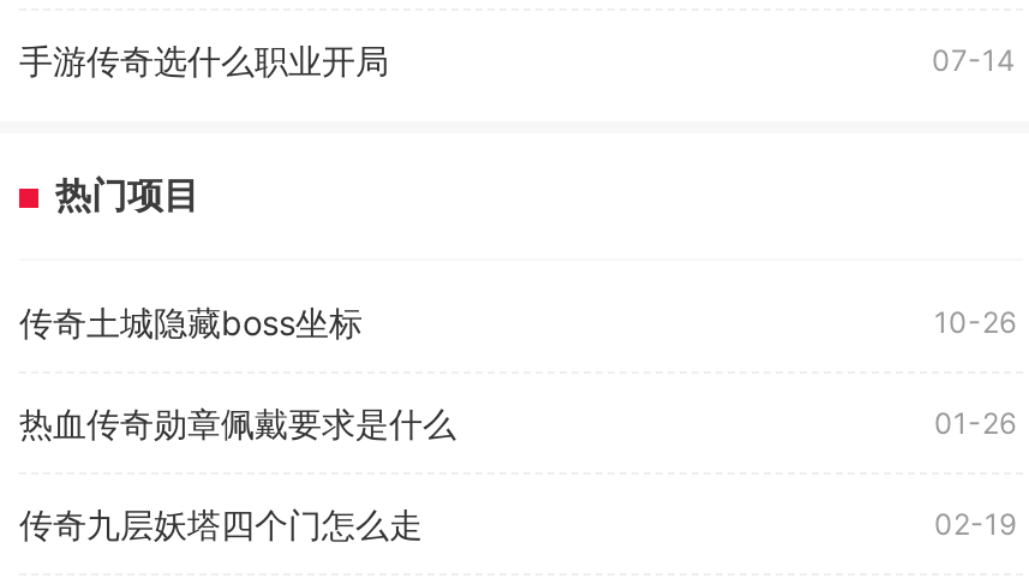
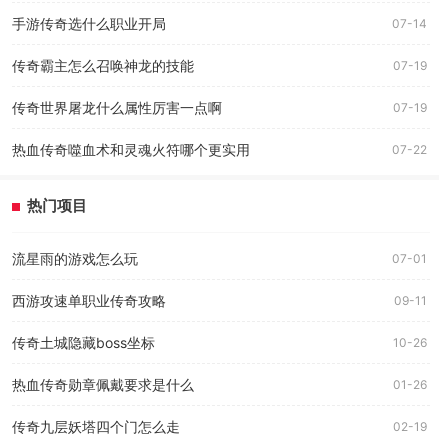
+ 传奇霸主怎么召唤神龙的技能
+ 07-19
+ 传奇世界屠龙什么属性厉害一点啊
+ 07-19
+ 热血传奇噬血术和灵魂火符哪个更实用
+ 07-22

+ 流星雨的游戏怎么玩
+ 07-01
+ 西游攻速单职业传奇攻略
+ 09-11
